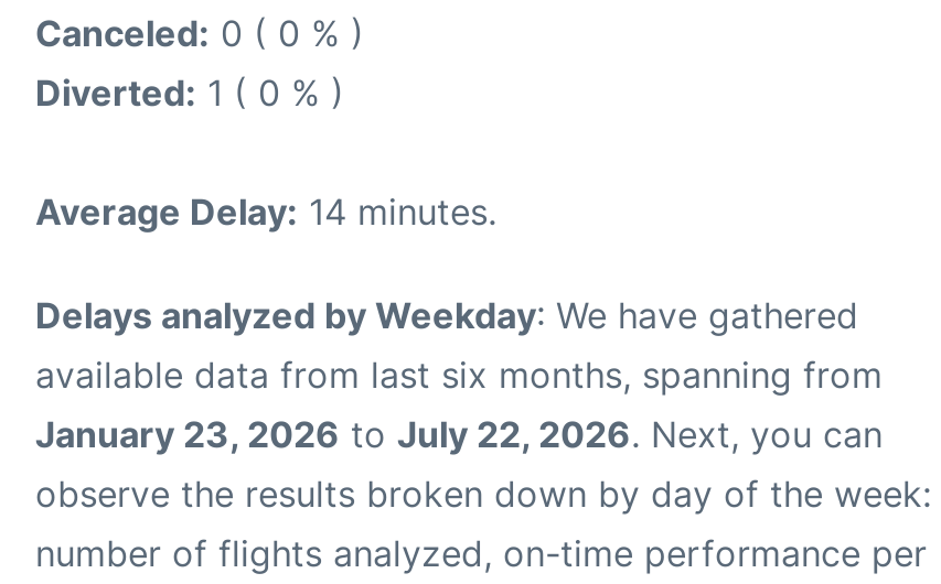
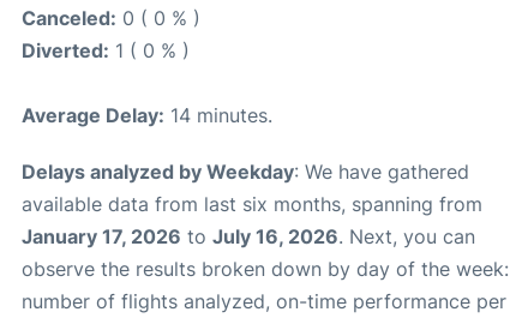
- January 23, 2026 to July 22, 2026. Next, you can
+ January 17, 2026 to July 16, 2026. Next, you can
